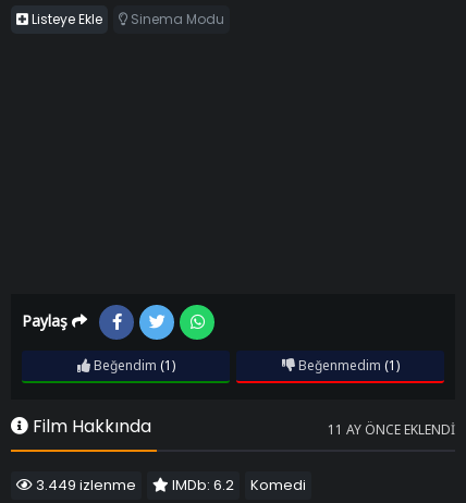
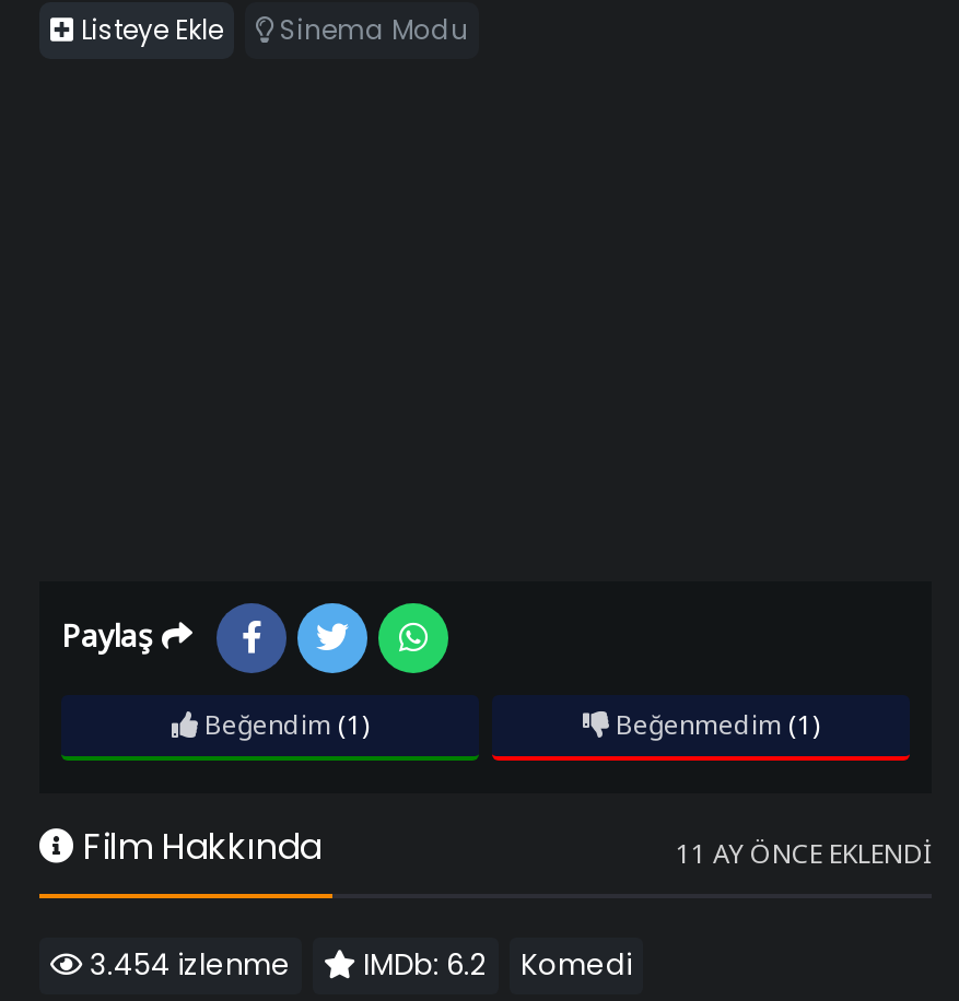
- 3.449 izlenme IMDb: 6.2 Komedi
+ 3.454 izlenme IMDb: 6.2 Komedi
